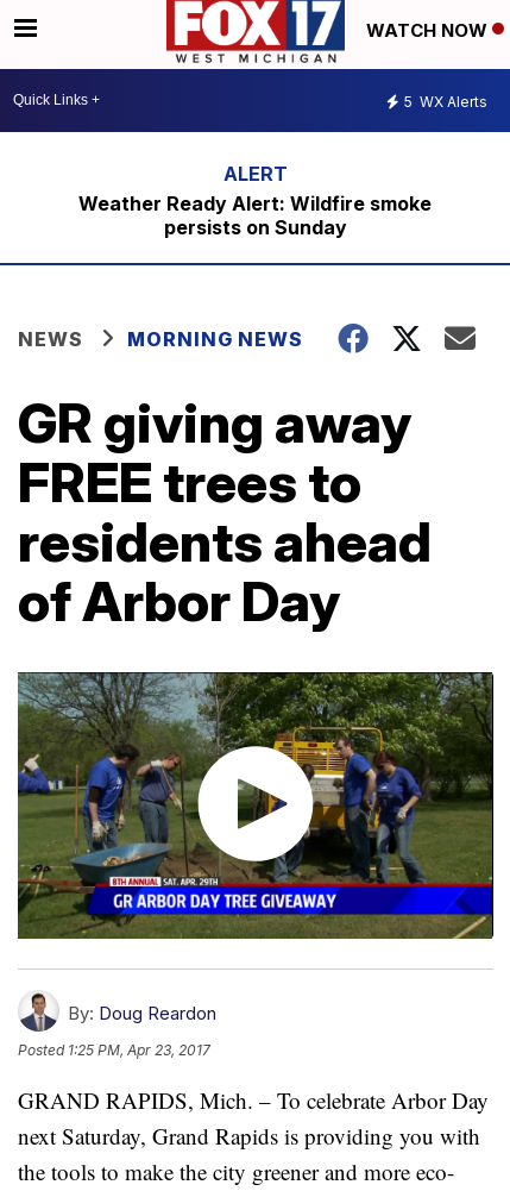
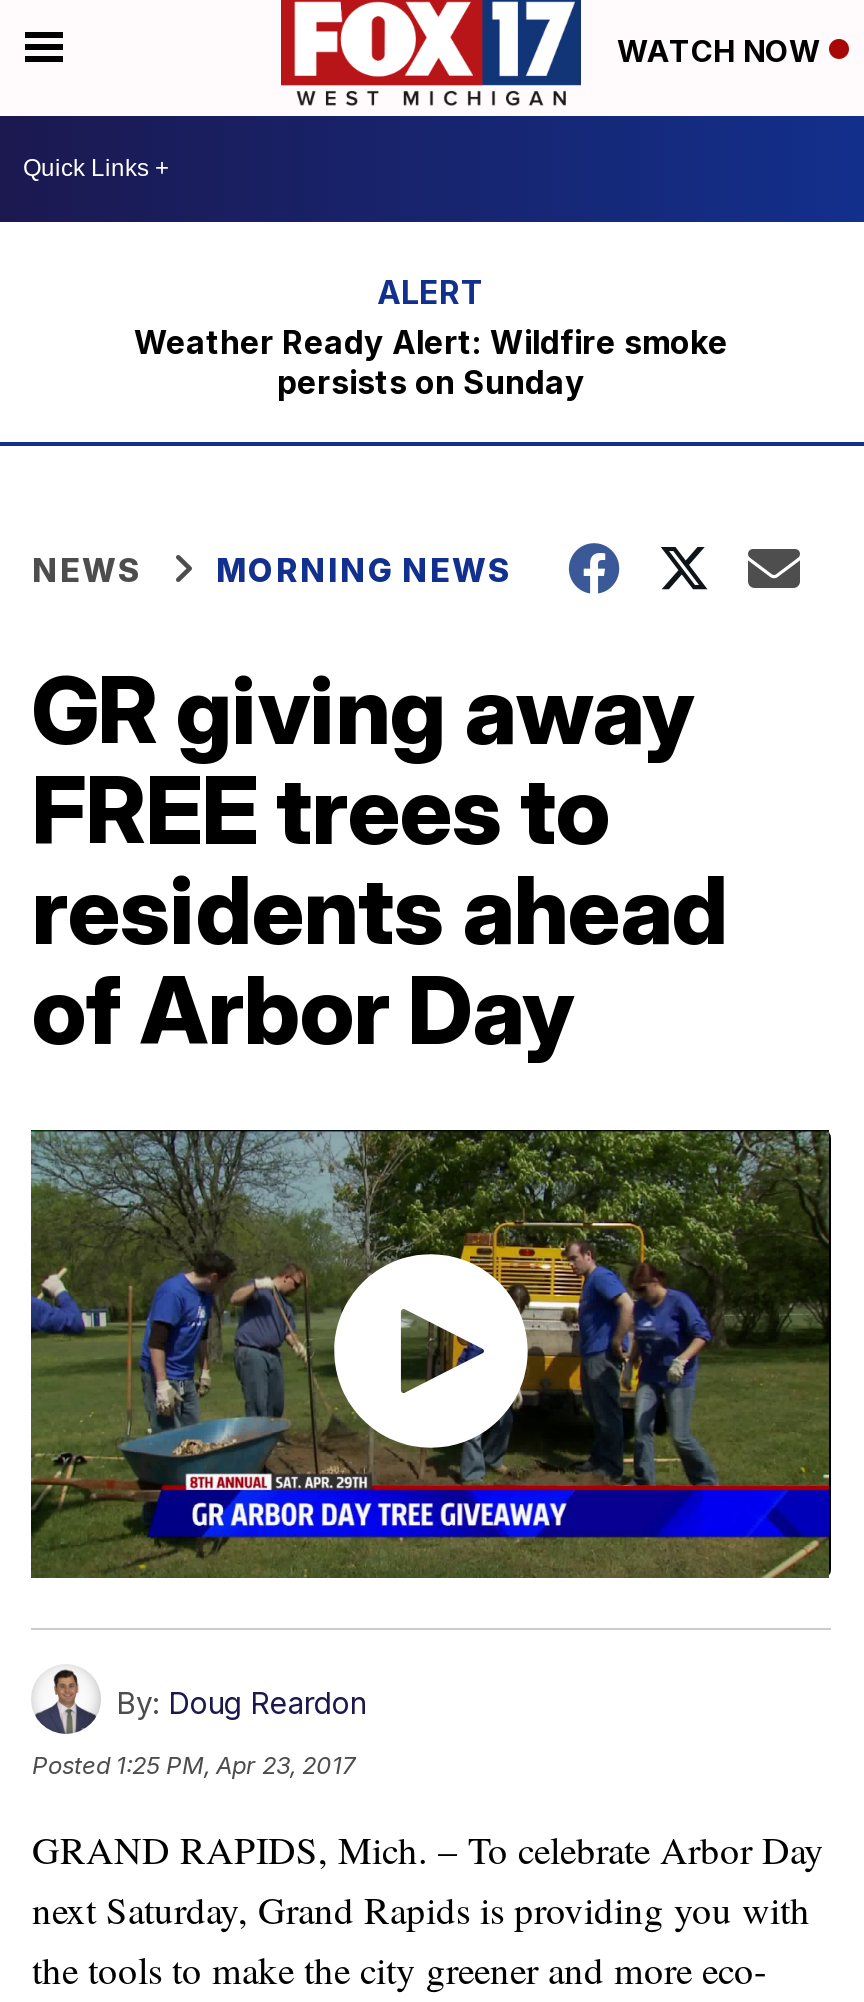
- 5 WX Alerts
